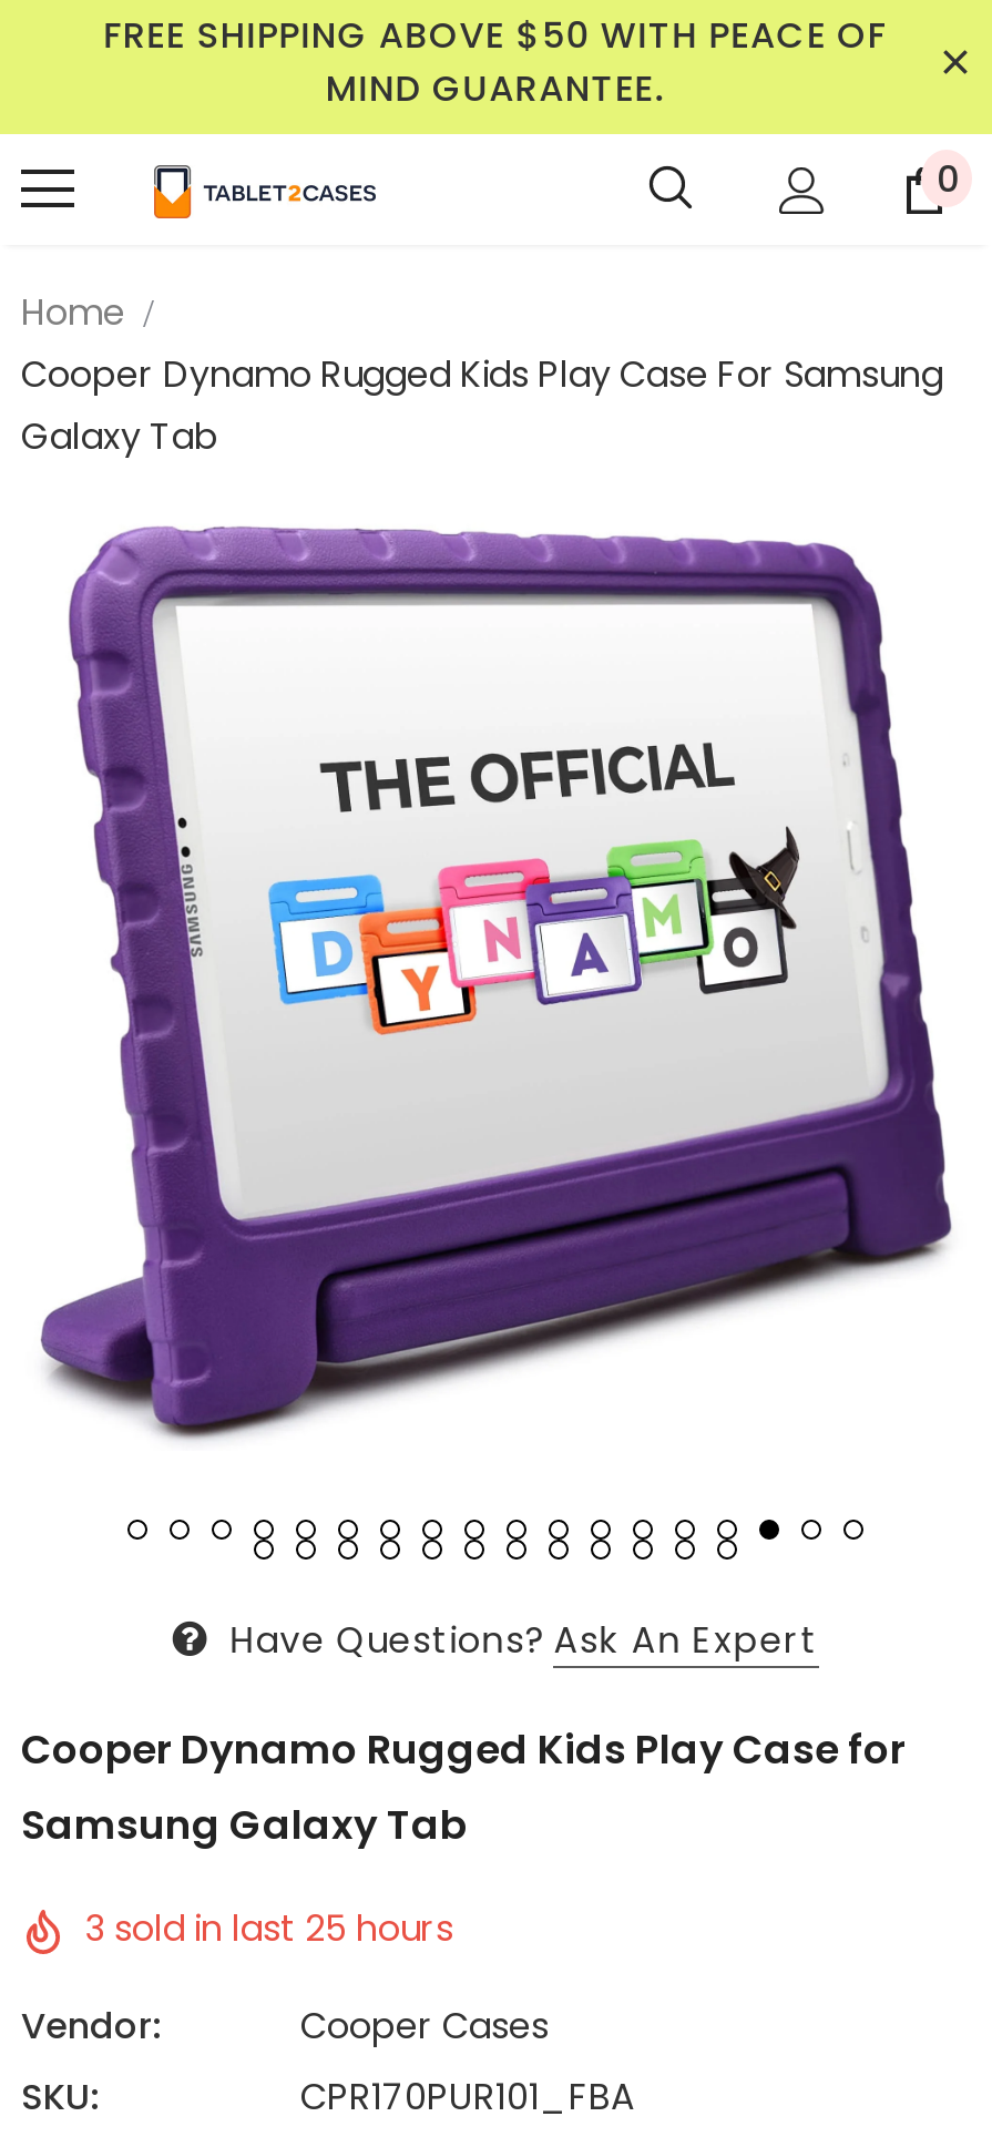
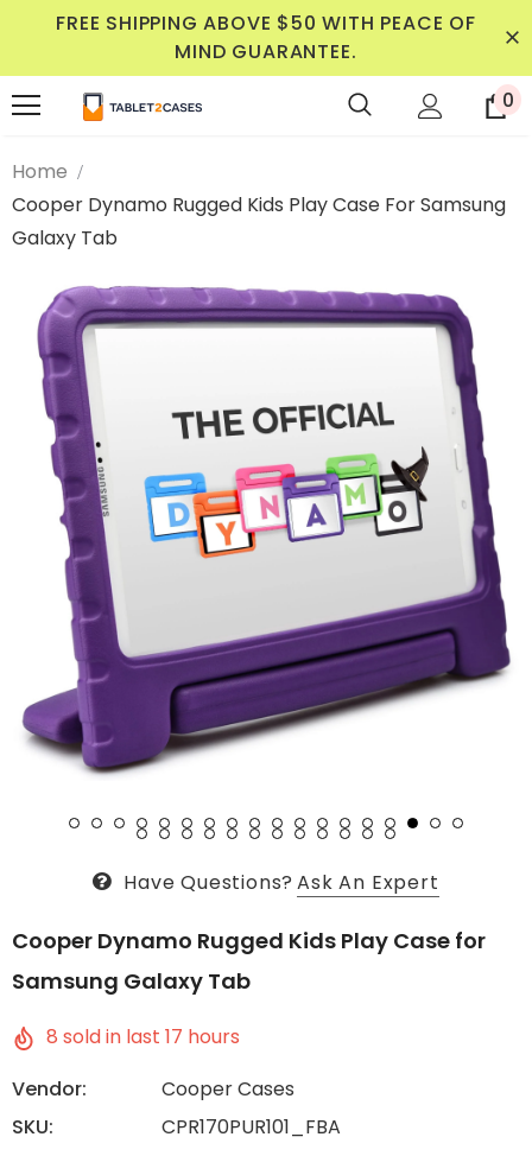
- 3 sold in last 25 hours
+ 8 sold in last 17 hours
